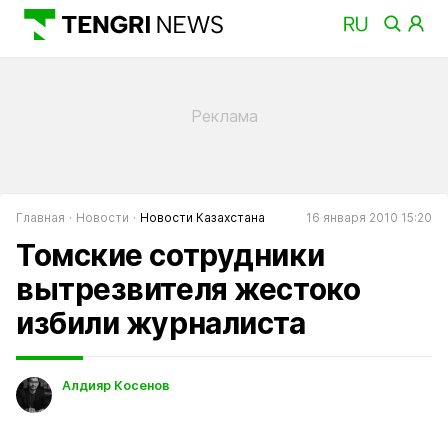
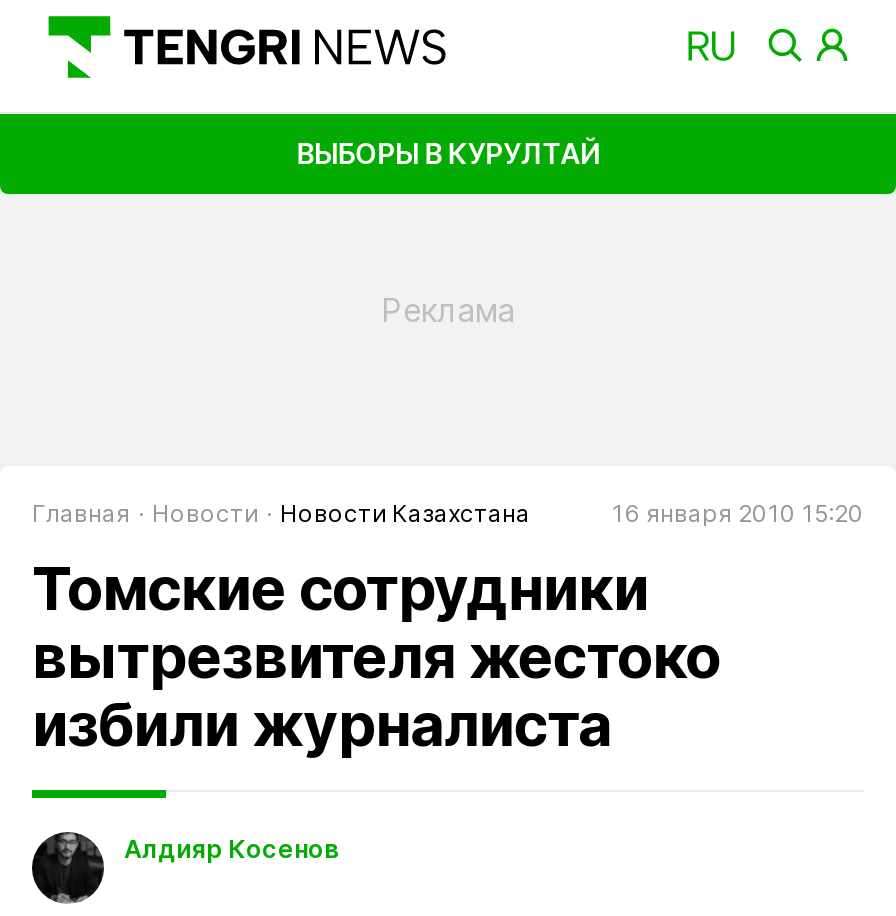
+ ВЫБОРЫ В КУРУЛТАЙ
